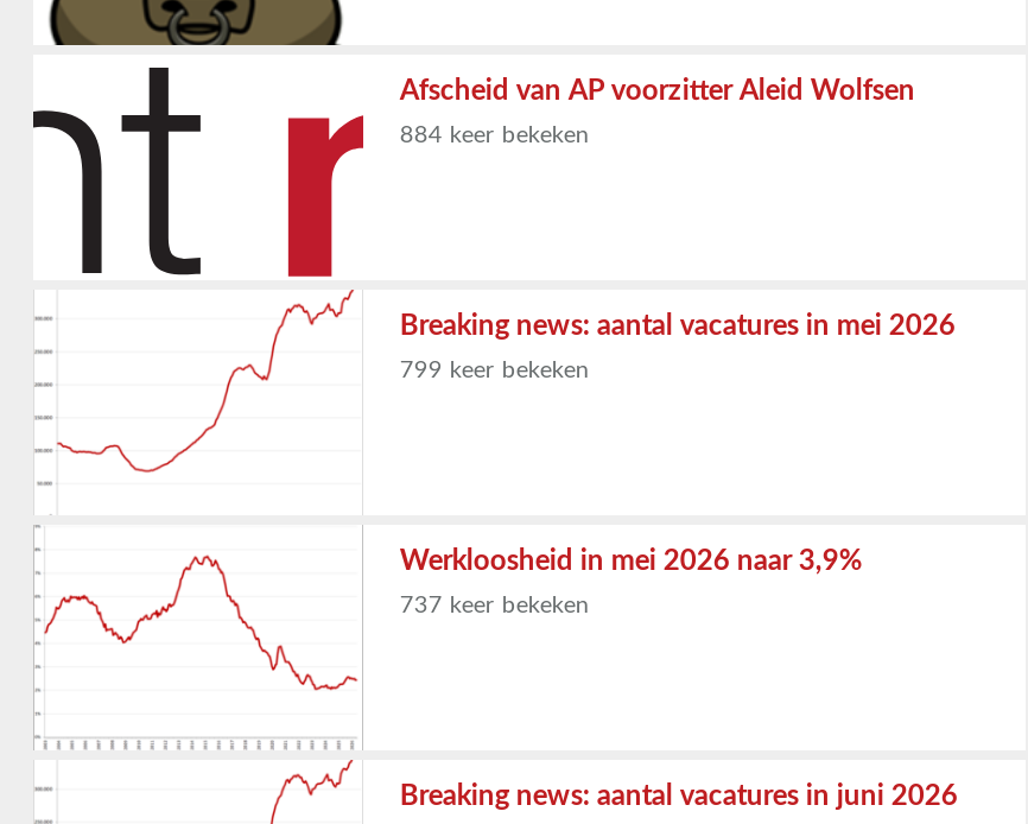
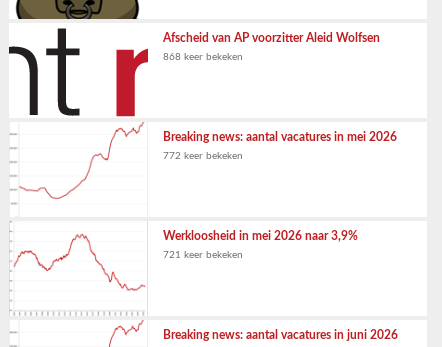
- 884 keer bekeken
+ 868 keer bekeken

- 799 keer bekeken
+ 772 keer bekeken

- 737 keer bekeken
+ 721 keer bekeken
